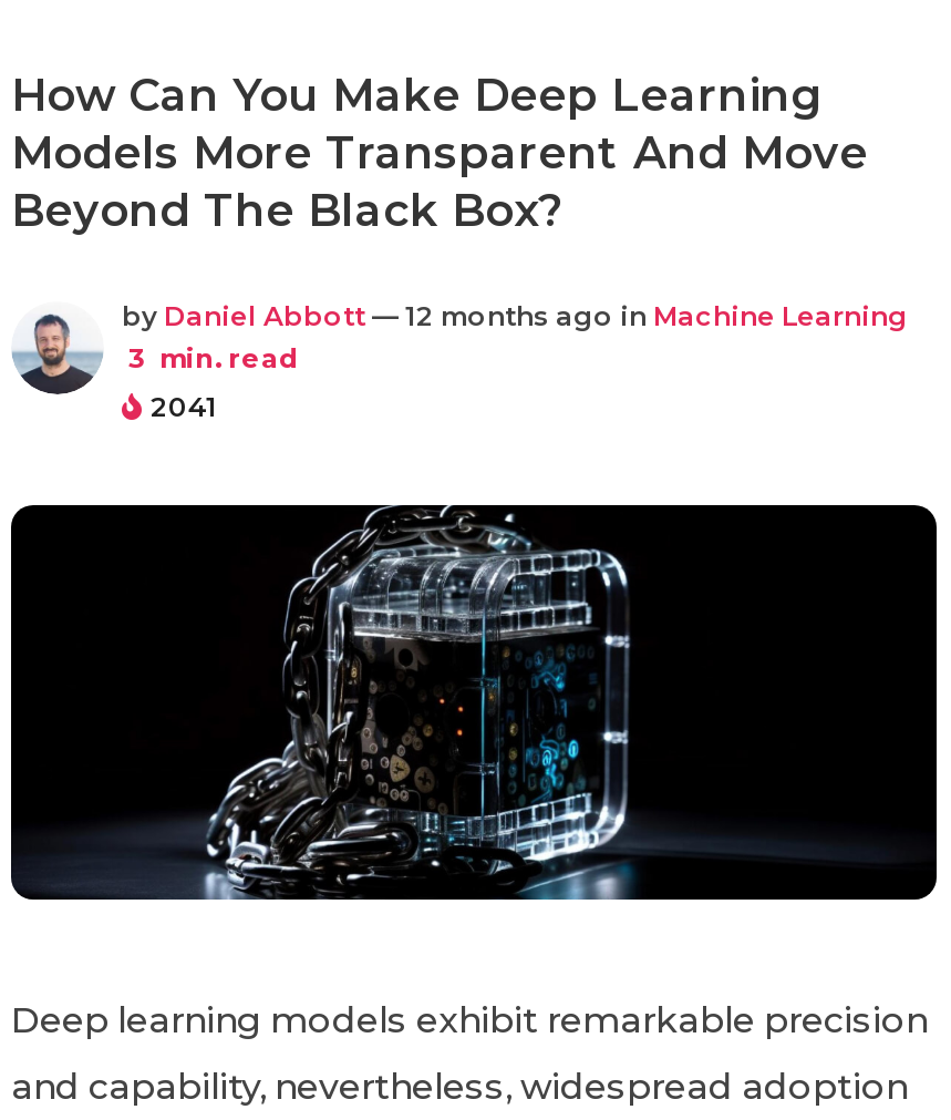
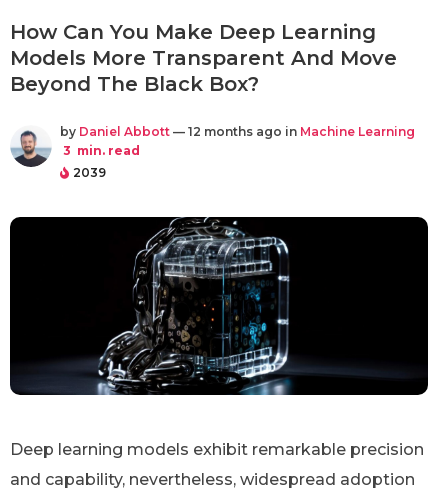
- 2041
+ 2039
